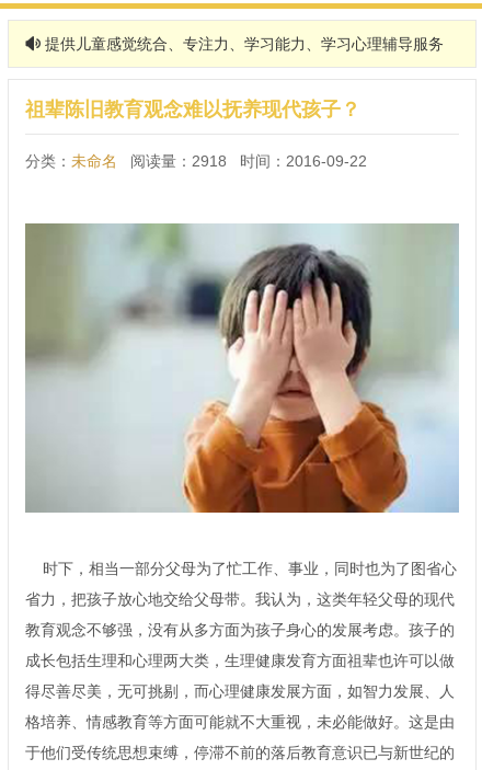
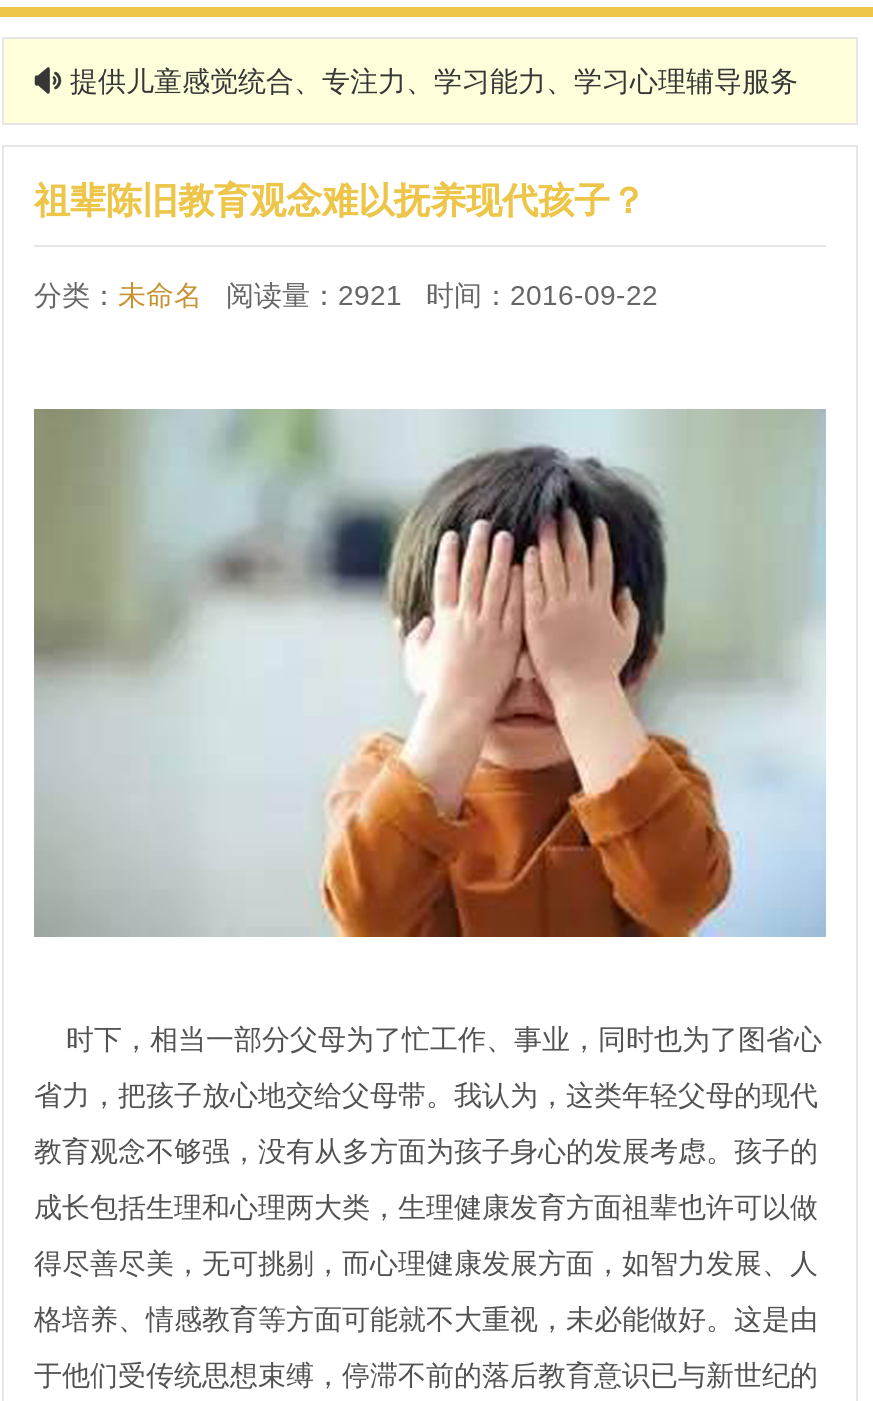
- 分类：未命名阅读量：2918 时间：2016-09-22
+ 分类：未命名阅读量：2921 时间：2016-09-22
